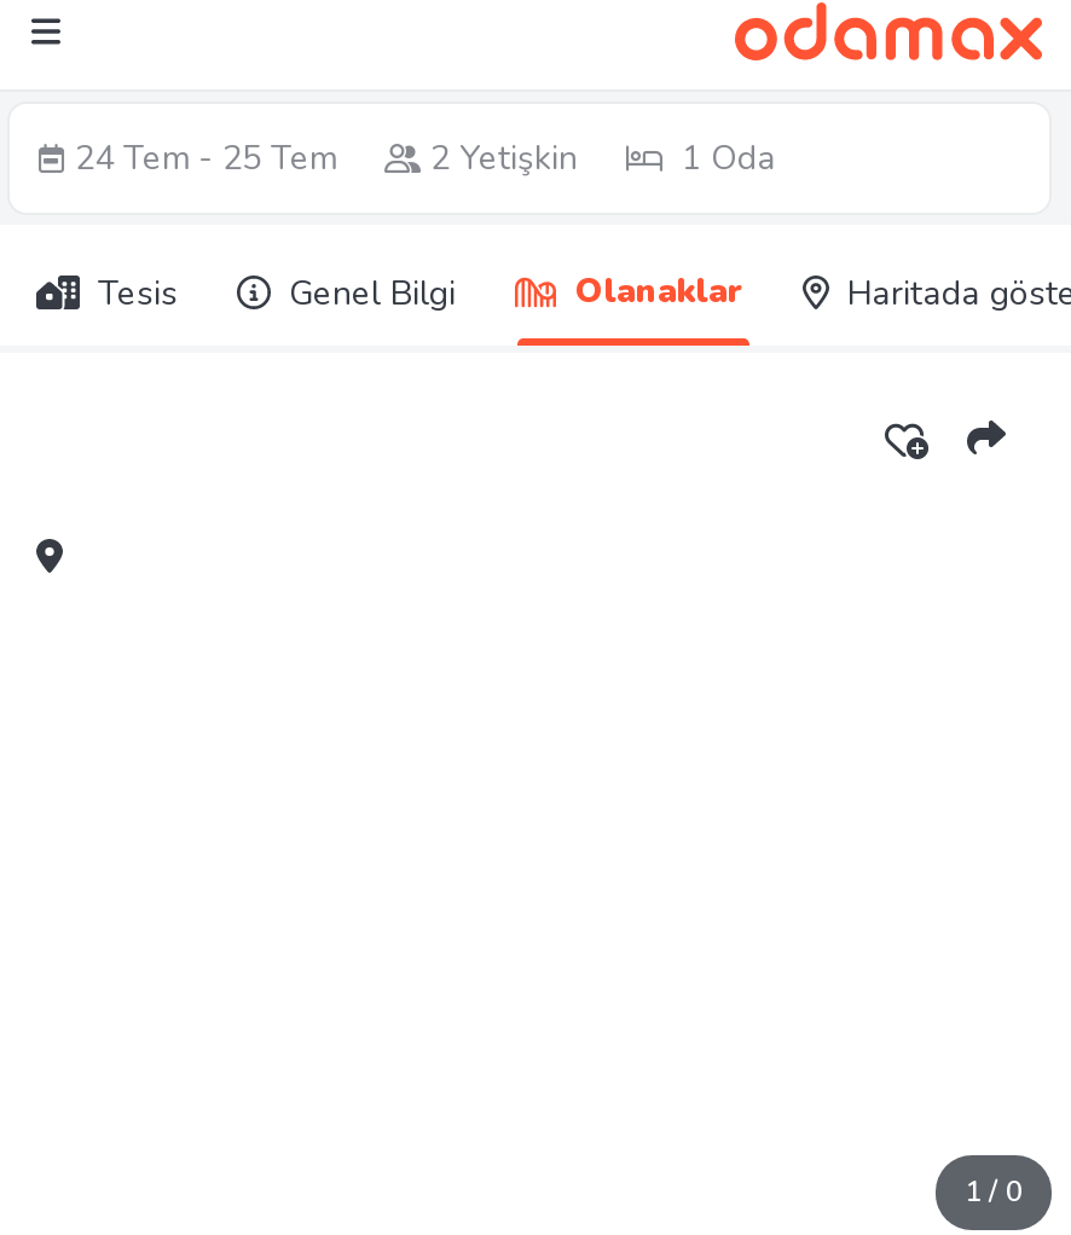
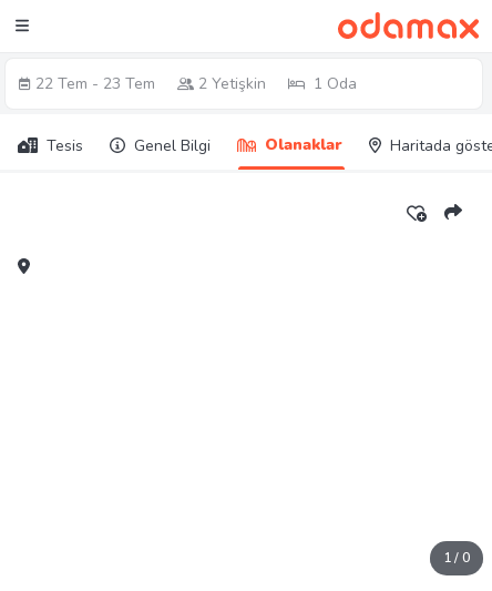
- 24 Tem - 25 Tem
+ 22 Tem - 23 Tem
